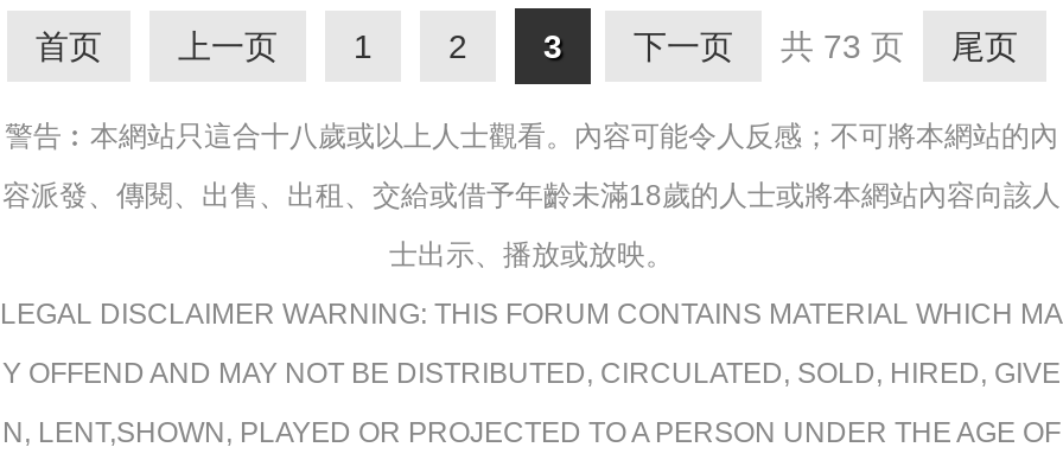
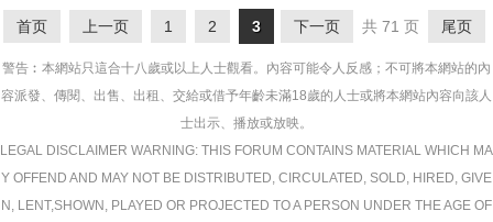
- 首页 上一页 1 2 3 下一页 共 73 页 尾页
+ 首页 上一页 1 2 3 下一页 共 71 页 尾页
